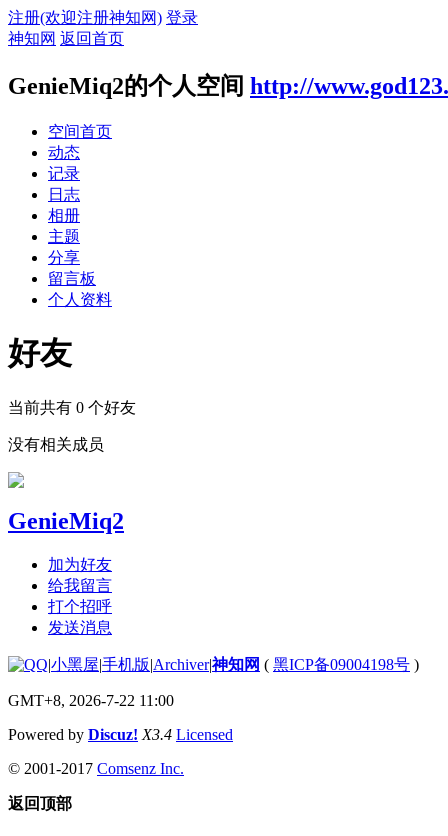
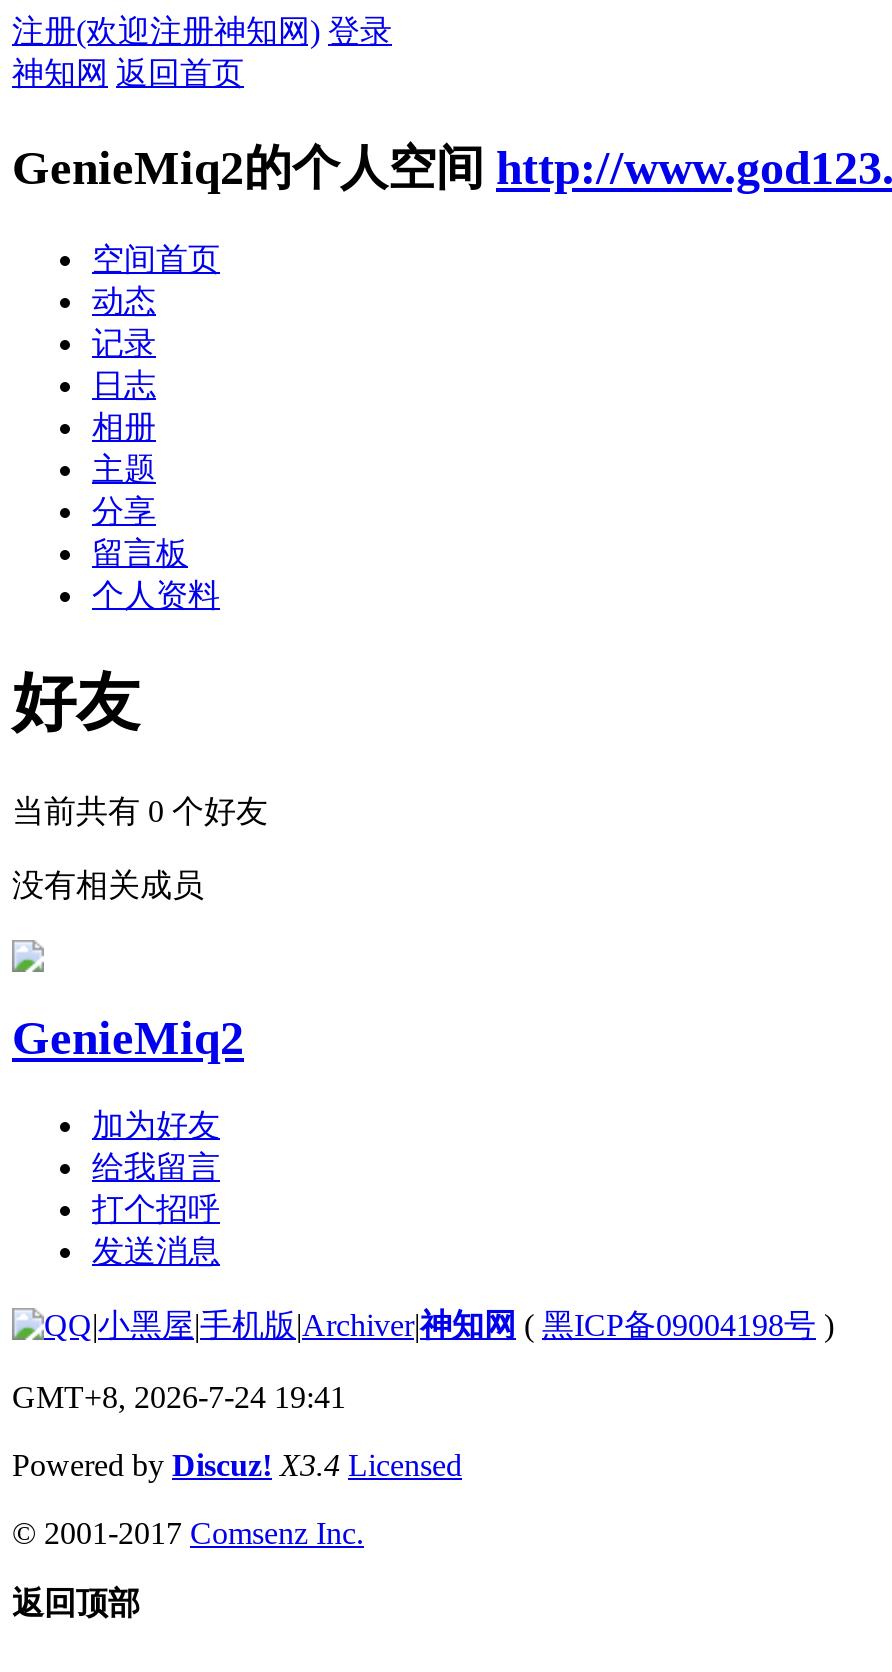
- GMT+8, 2026-7-22 11:00
+ GMT+8, 2026-7-24 19:41
